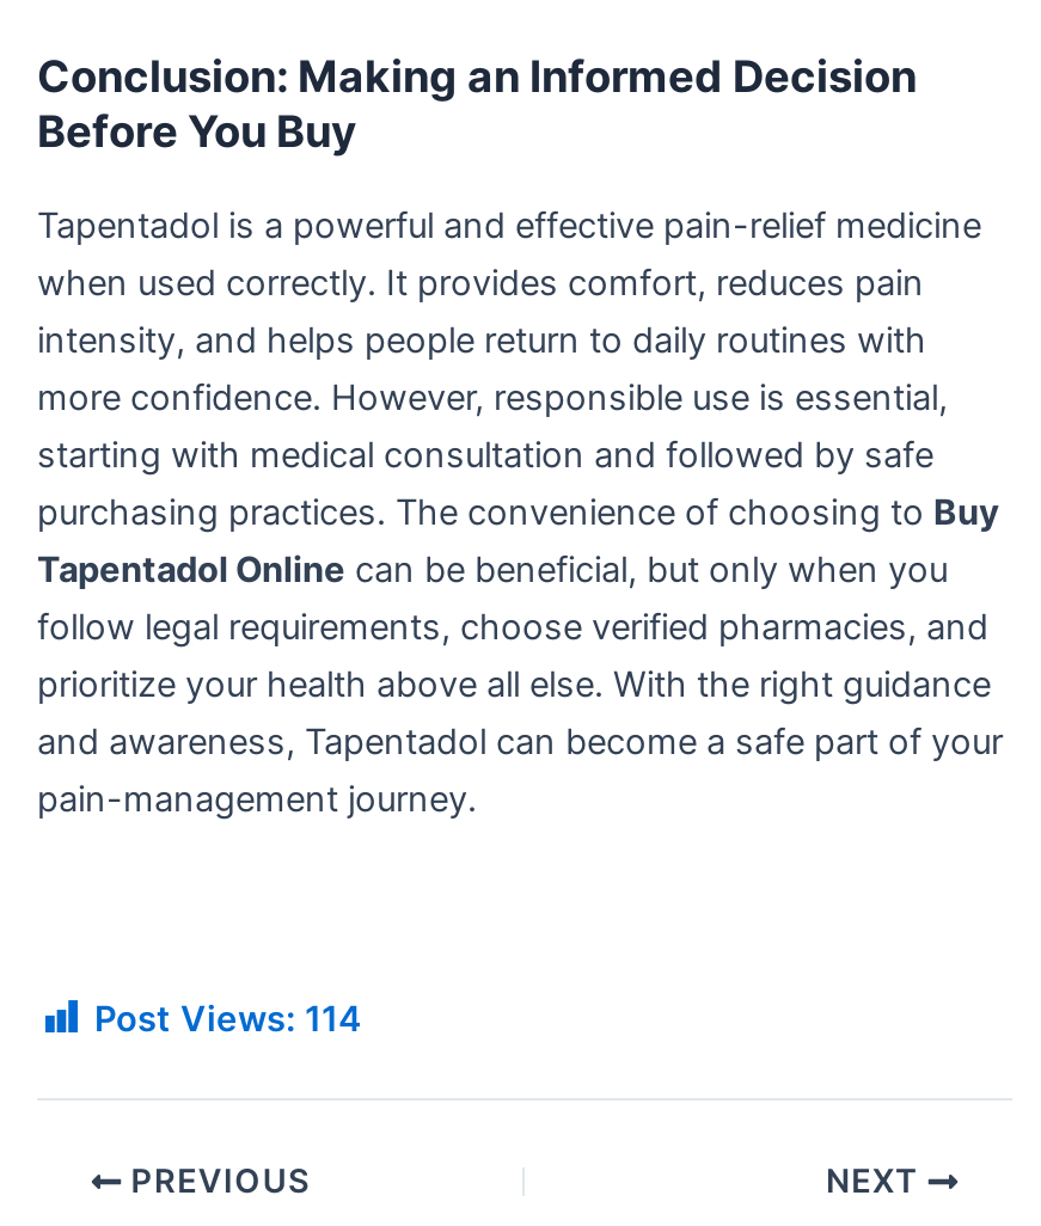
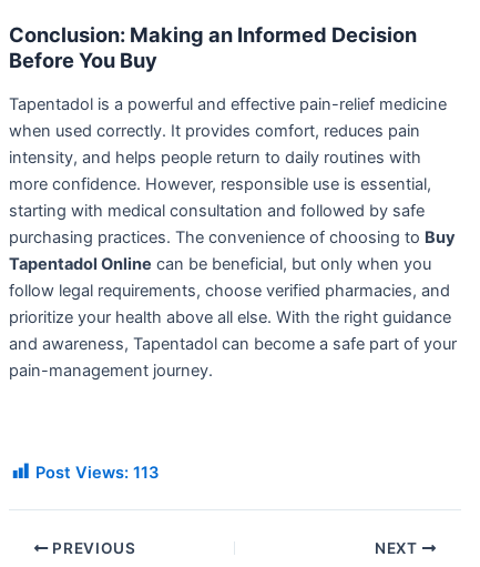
- Post Views: 114
+ Post Views: 113
